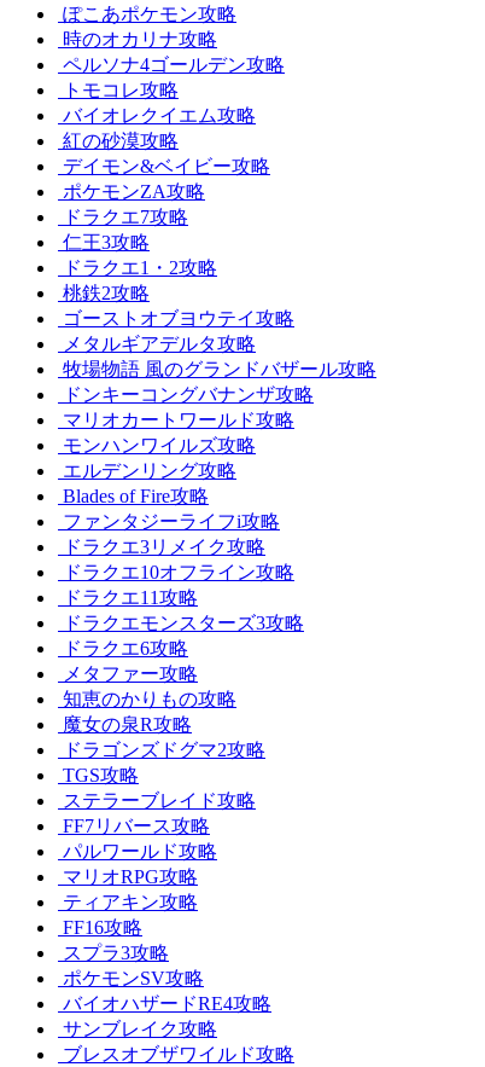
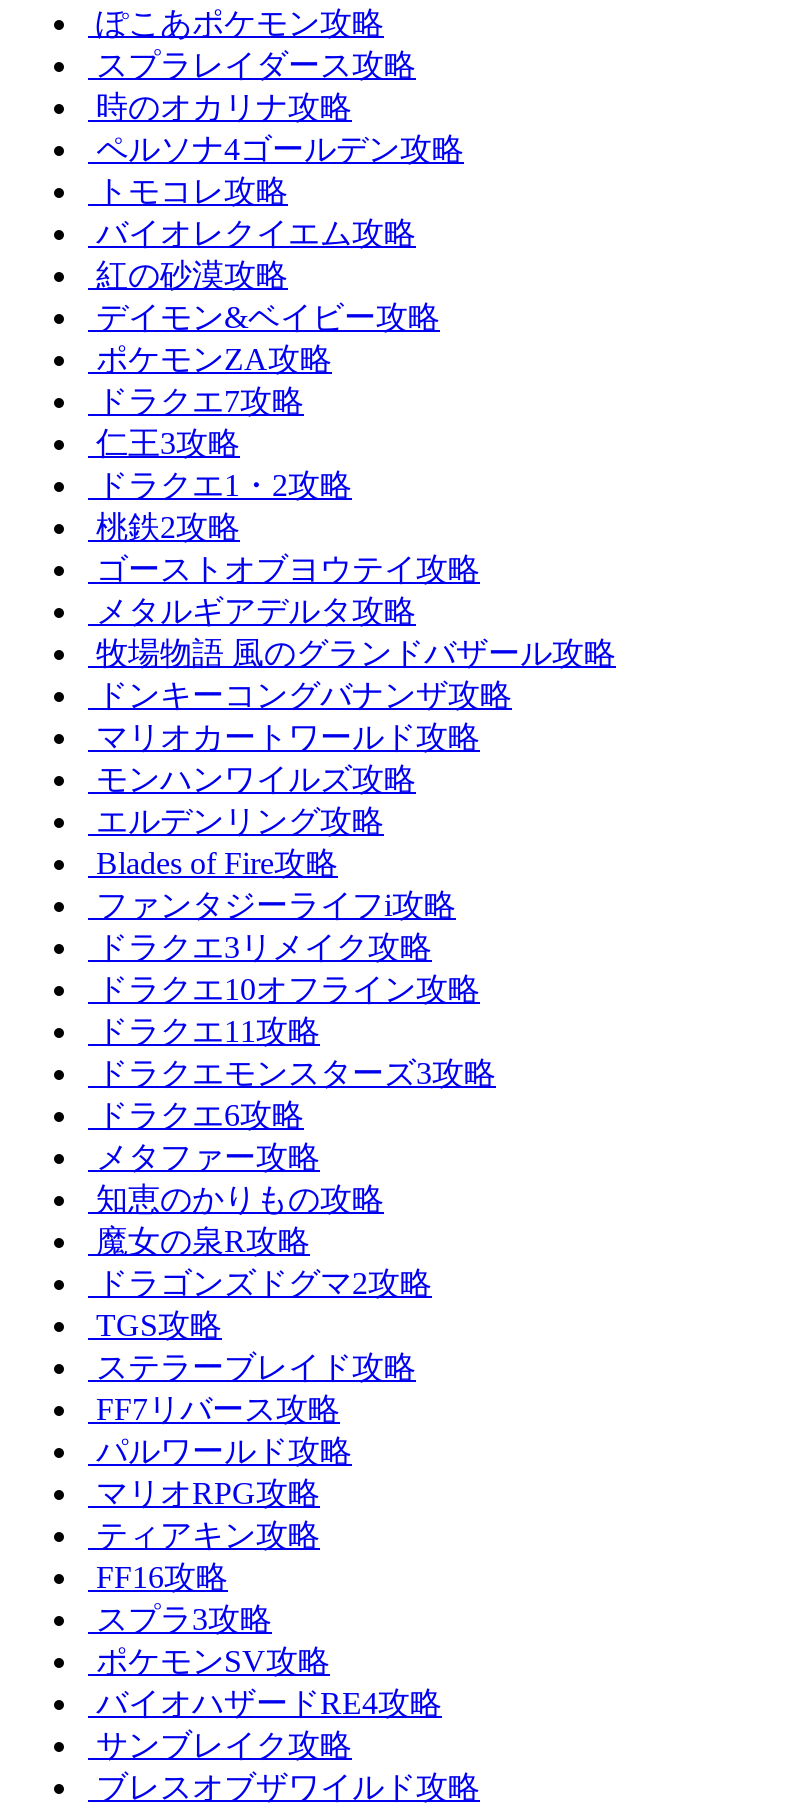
+ スプラレイダース攻略
